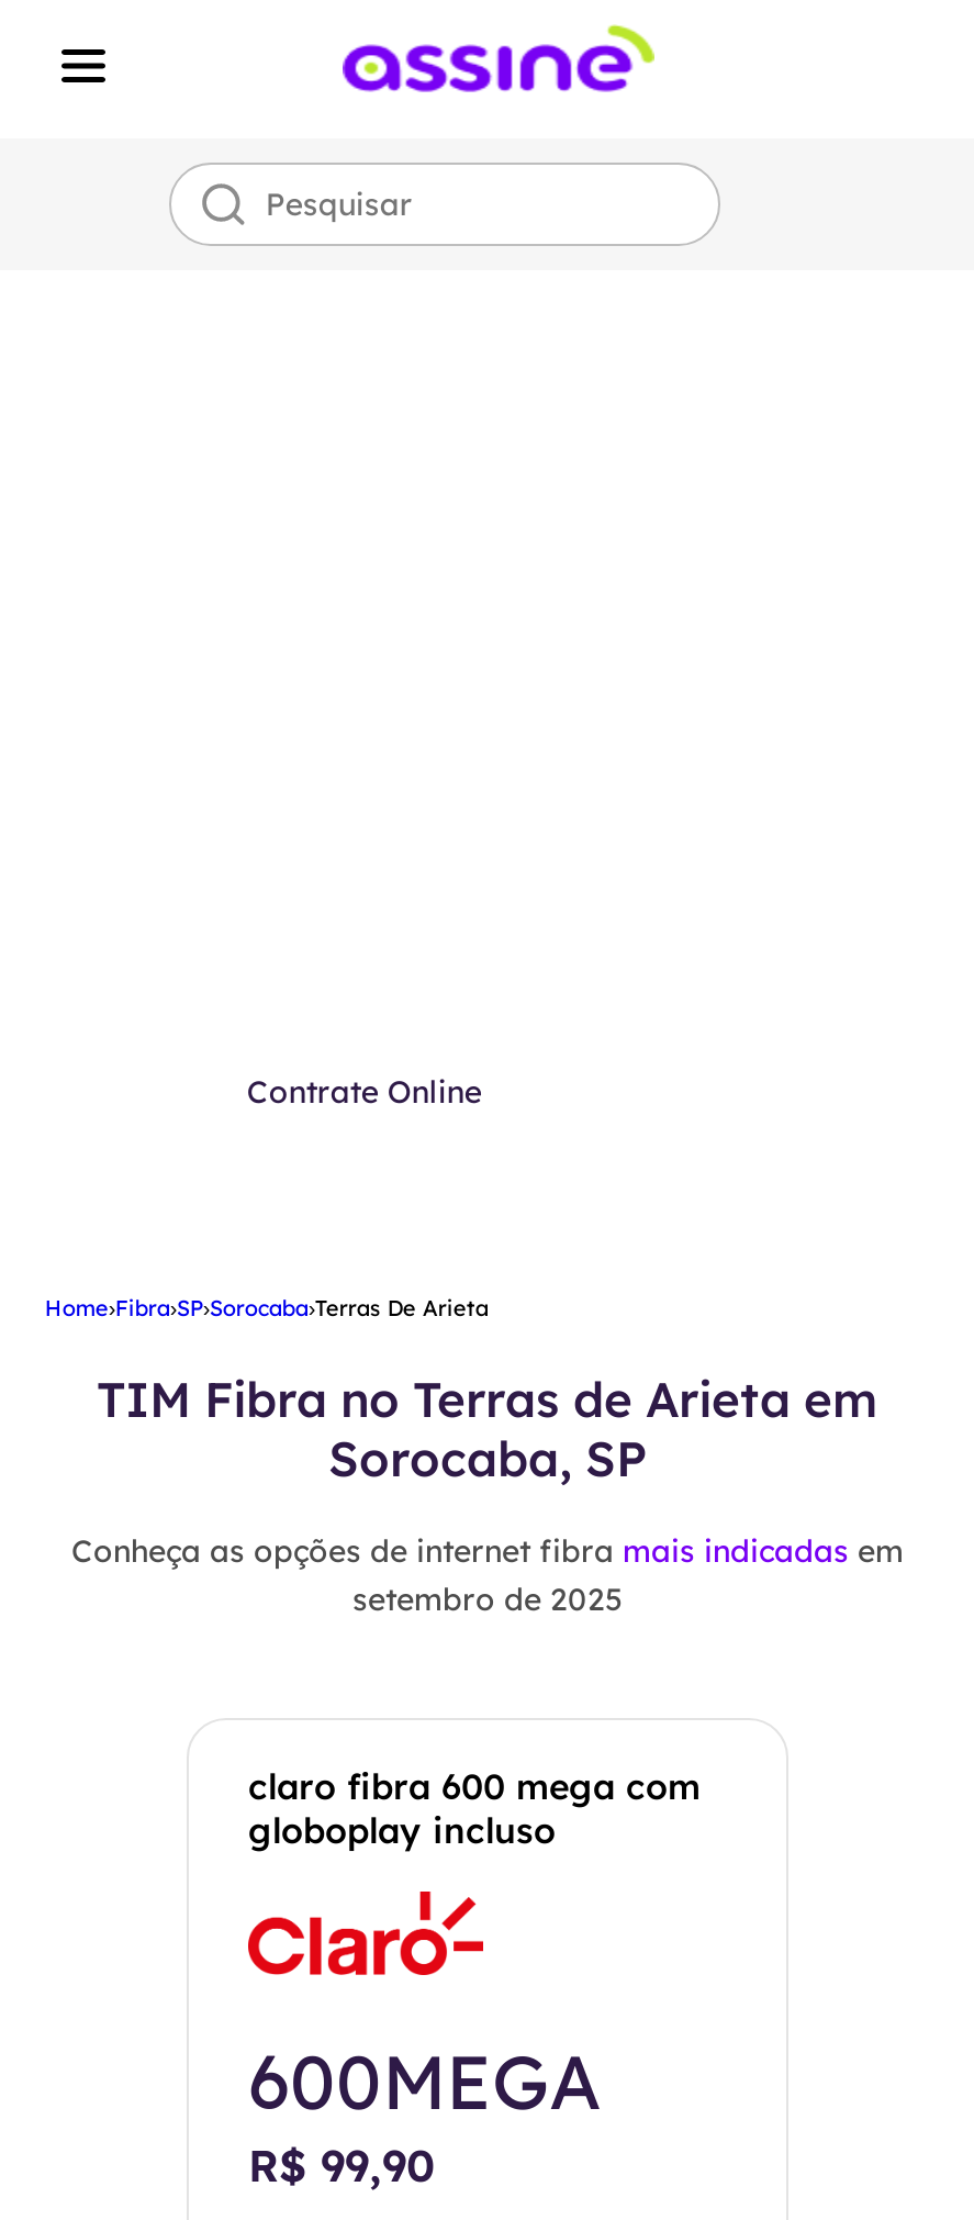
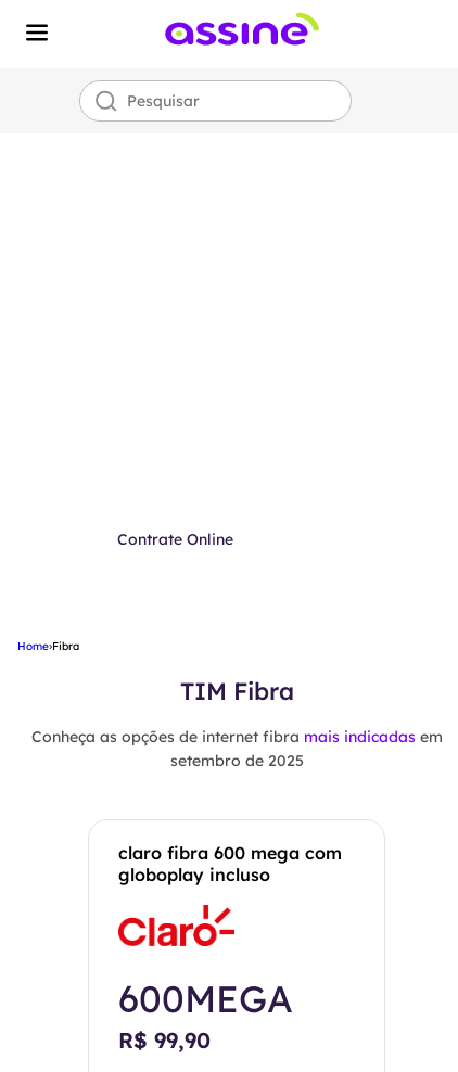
- Home›Fibra›SP›Sorocaba›Terras De Arieta
+ Home›Fibra

- TIM Fibra no Terras de Arieta em
- Sorocaba, SP
+ TIM Fibra
